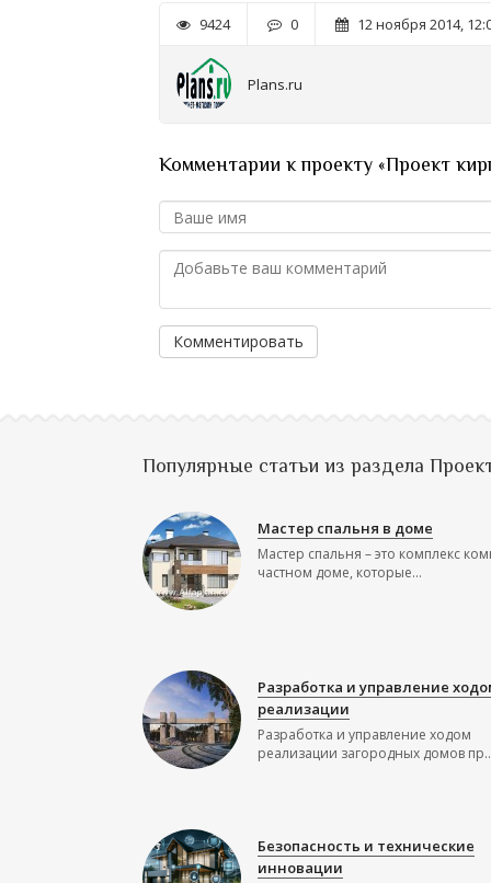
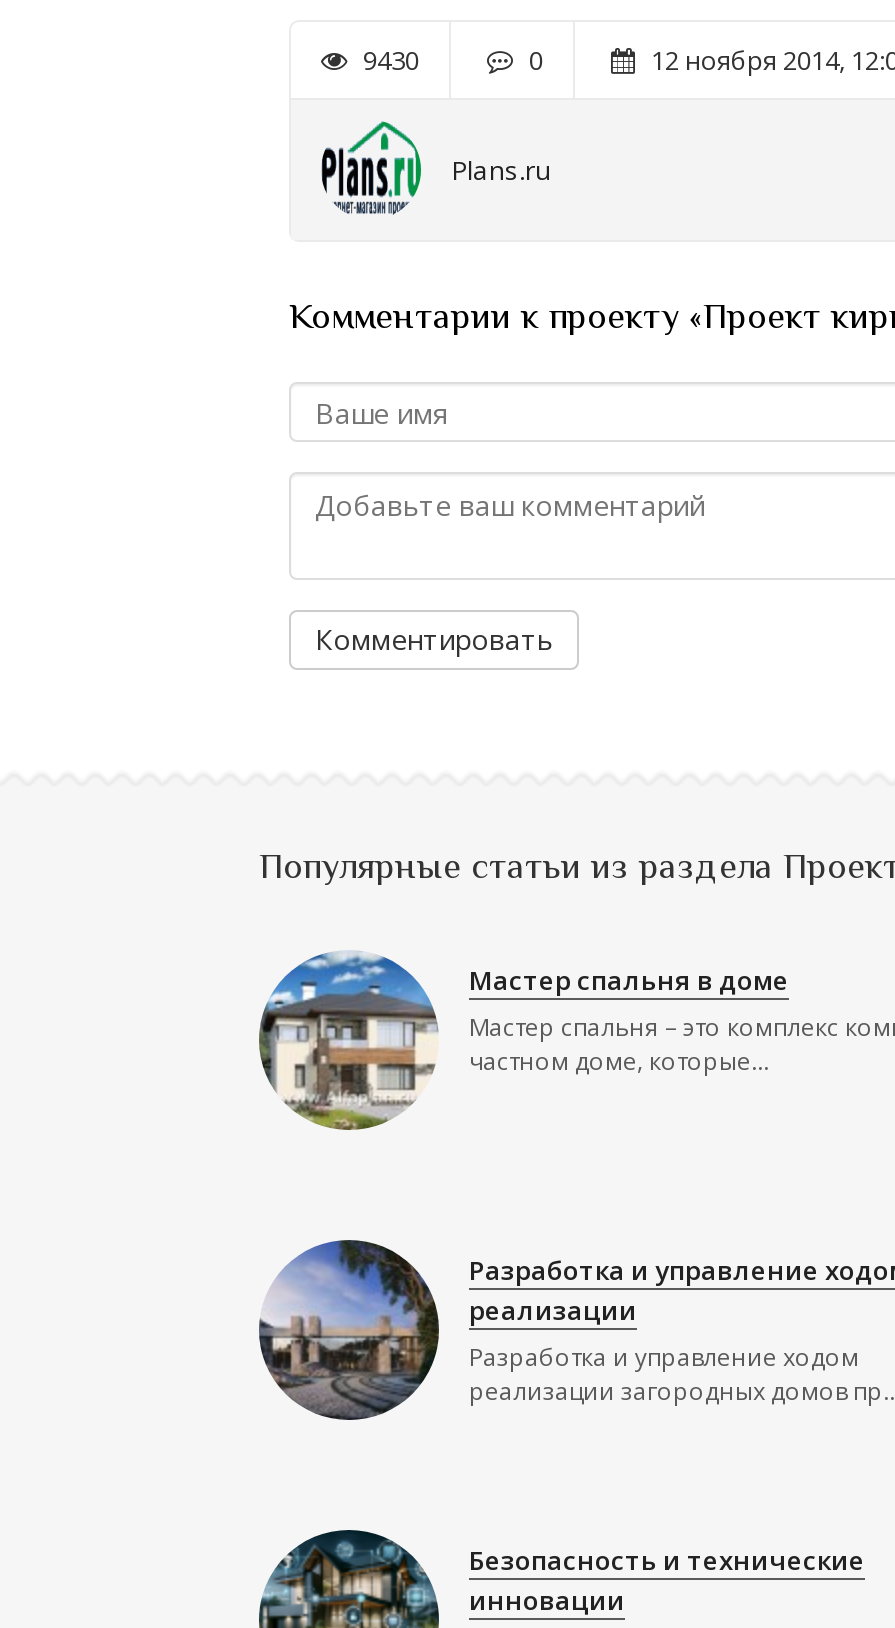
- 9424
+ 9430
